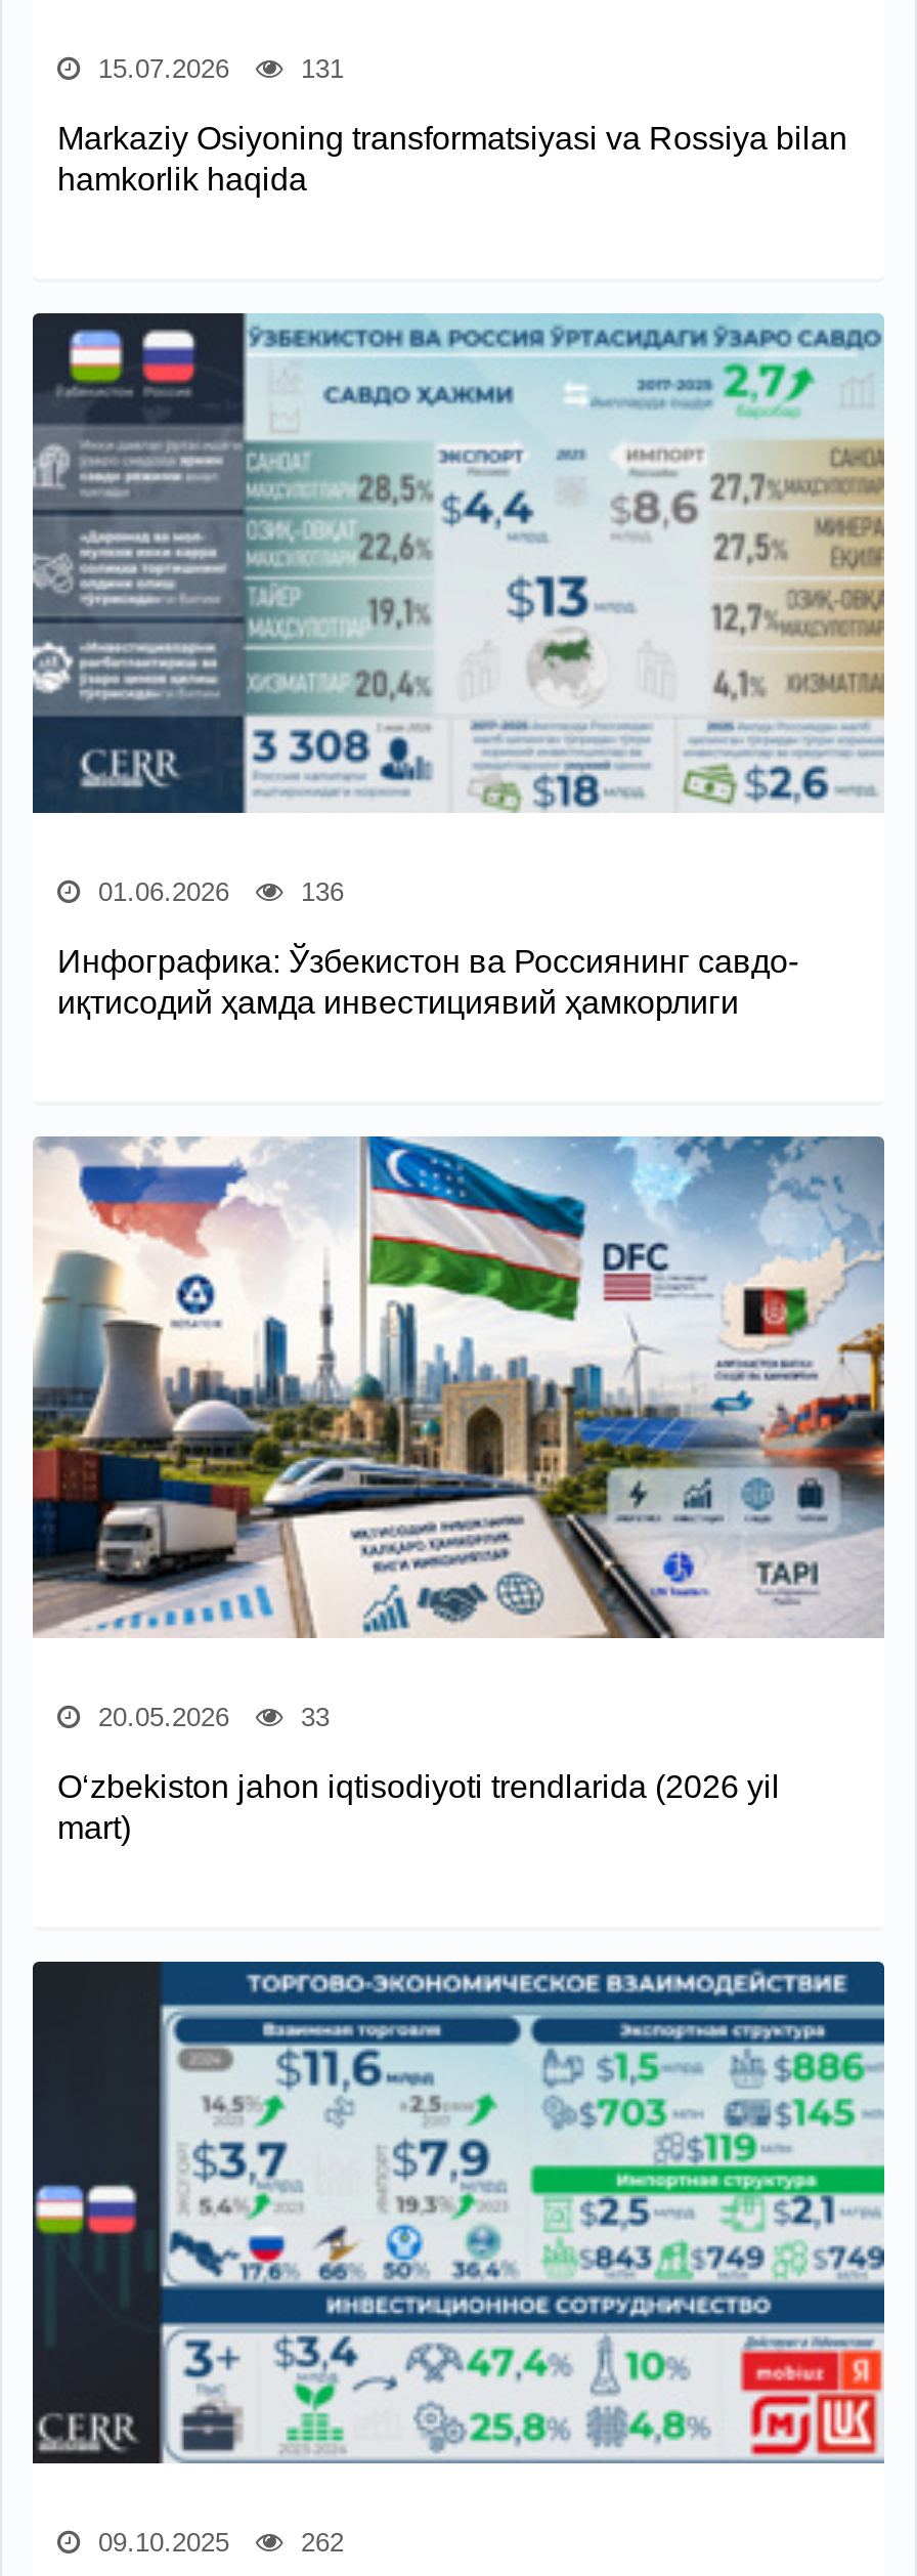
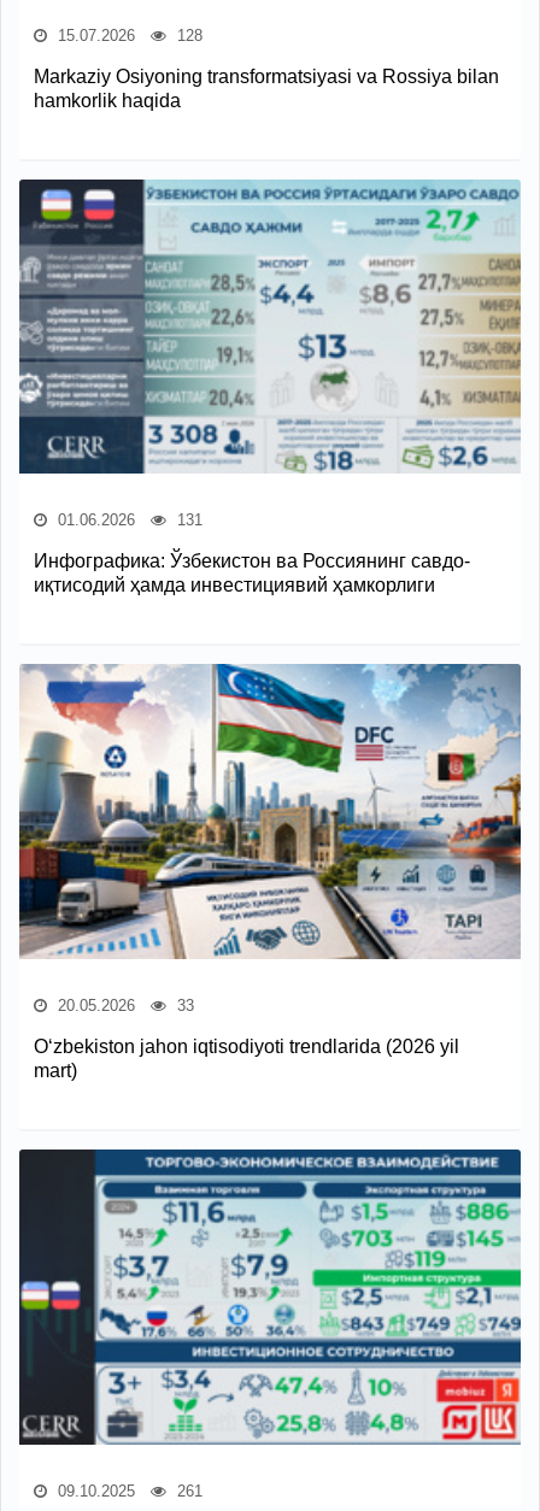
- 131
+ 128

- 136
+ 131

- 262
+ 261
